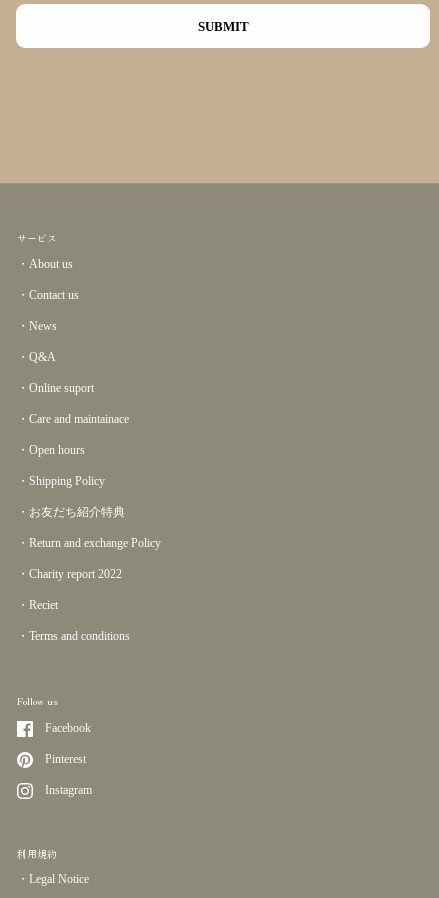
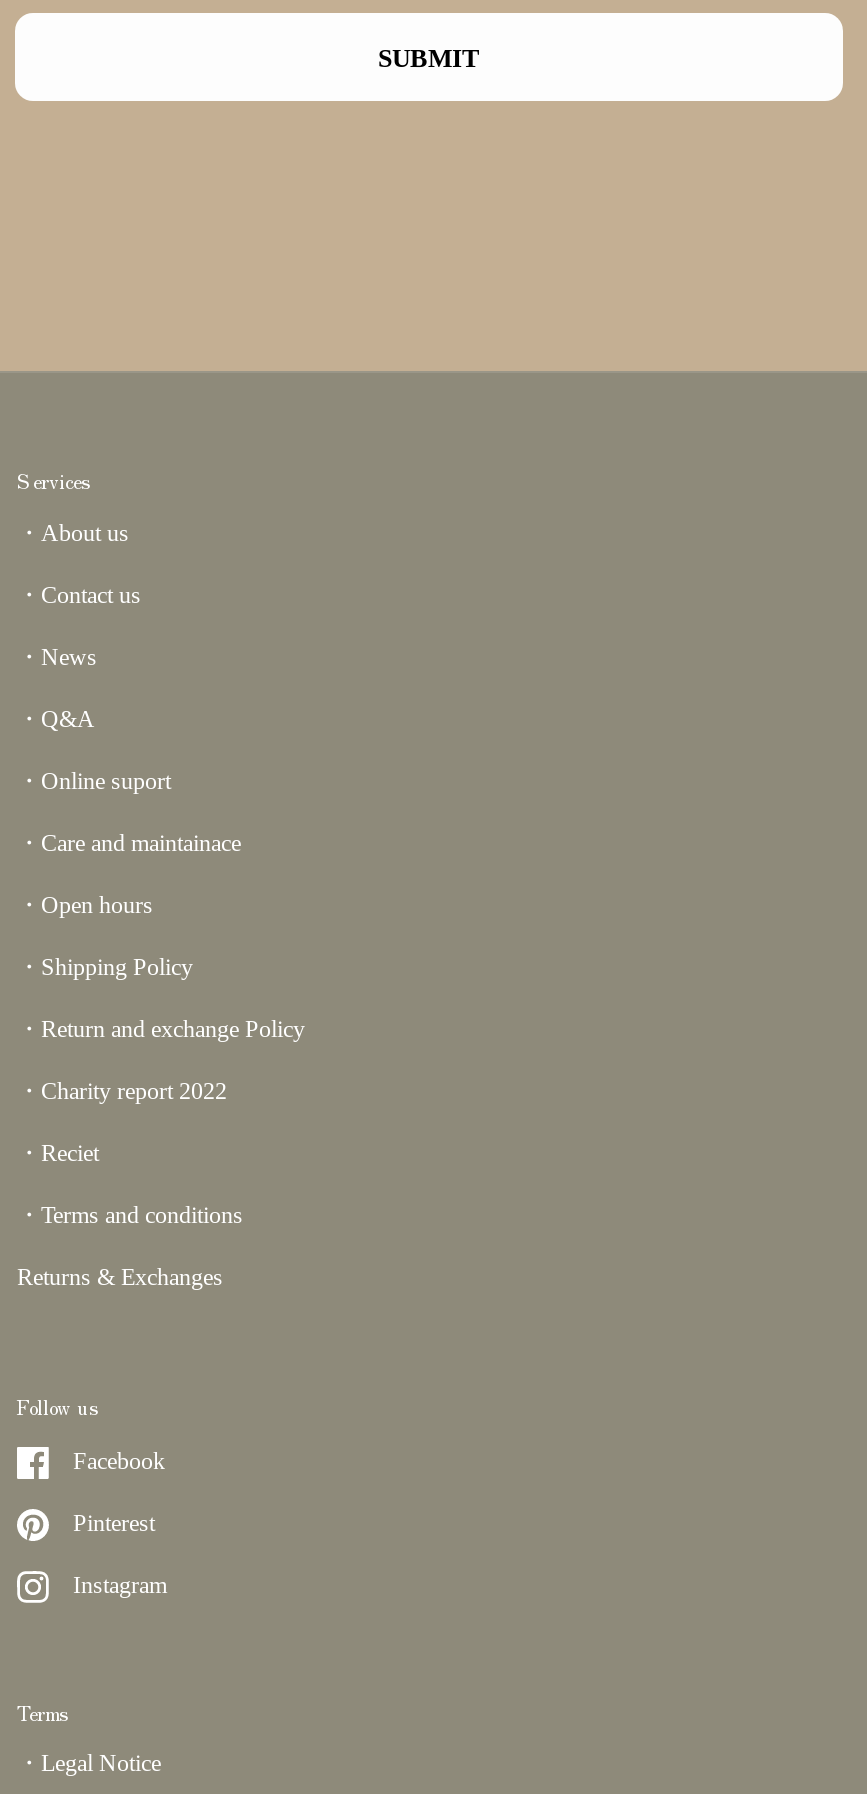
- サービス
+ Services

- ・お友だち紹介特典

moved up: ・Return and exchange Policy | ・Charity report 2022 | ・Reciet | ・Terms and conditions

+ Returns & Exchanges

- 利用規約
+ Terms
